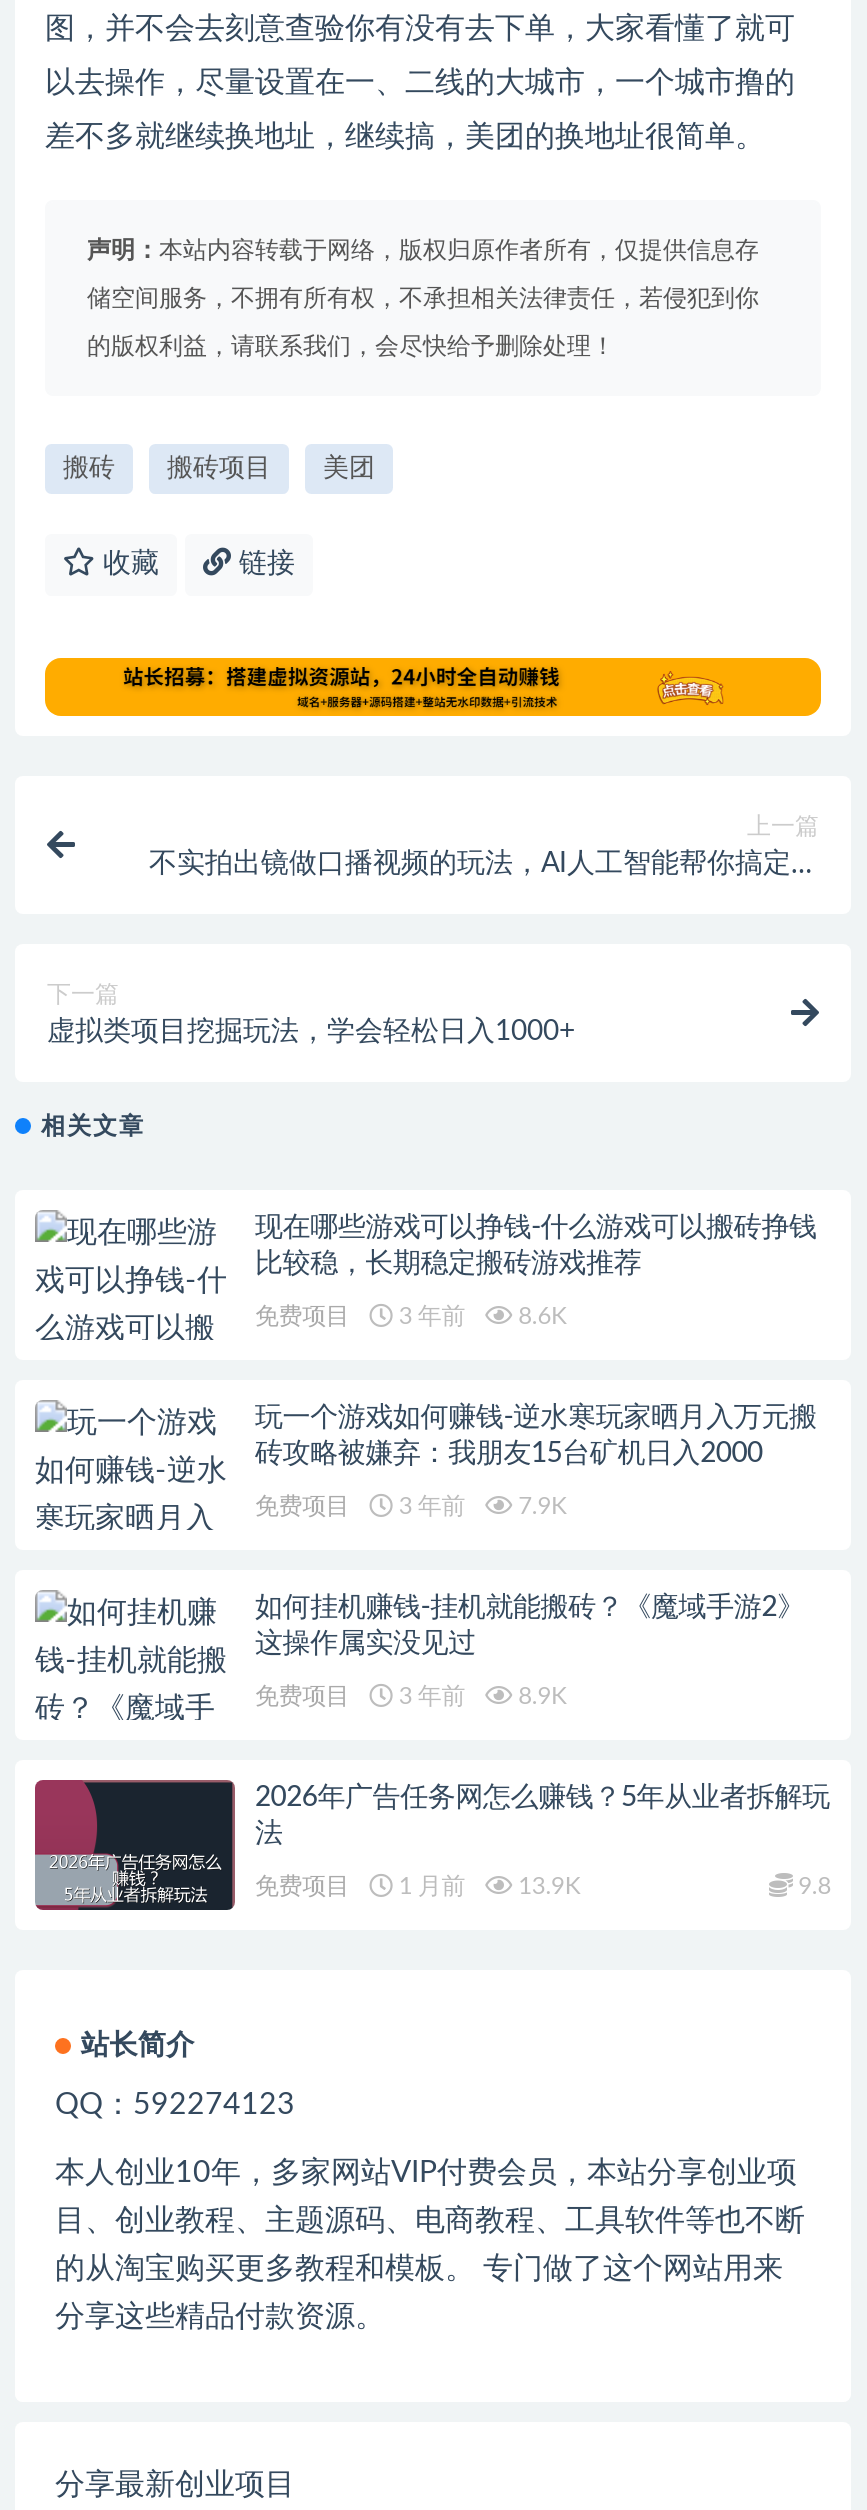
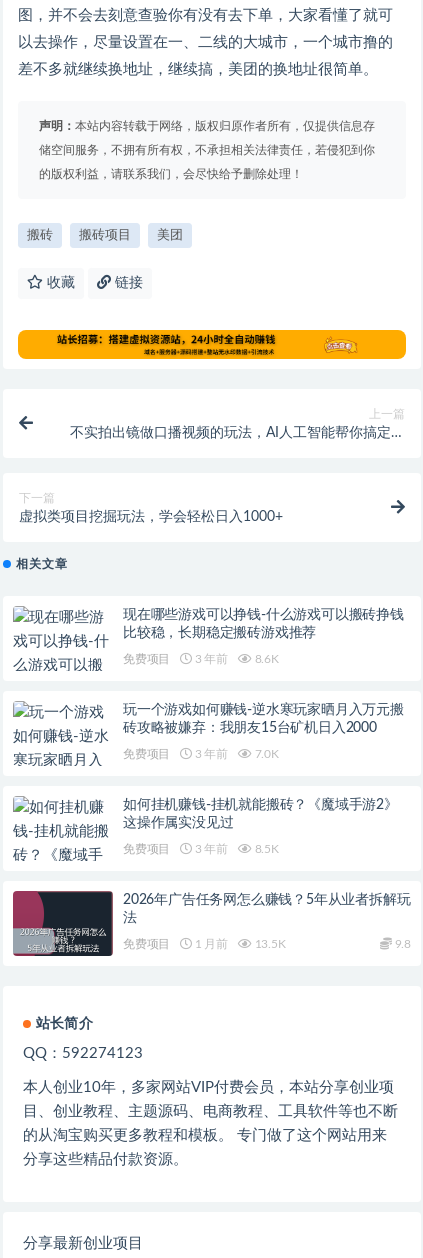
- 免费项目 3 年前 7.9K
+ 免费项目 3 年前 7.0K

- 免费项目 3 年前 8.9K
+ 免费项目 3 年前 8.5K

- 免费项目 1 月前 13.9K
+ 免费项目 1 月前 13.5K
